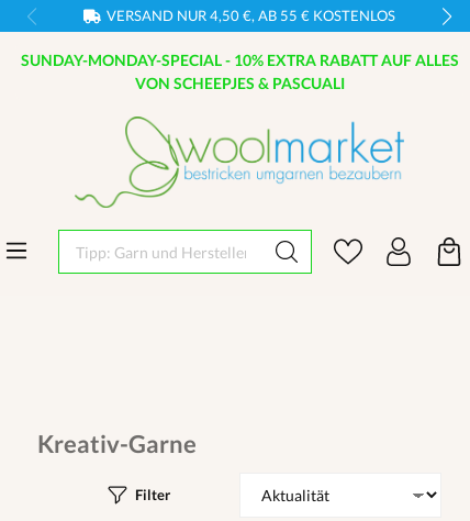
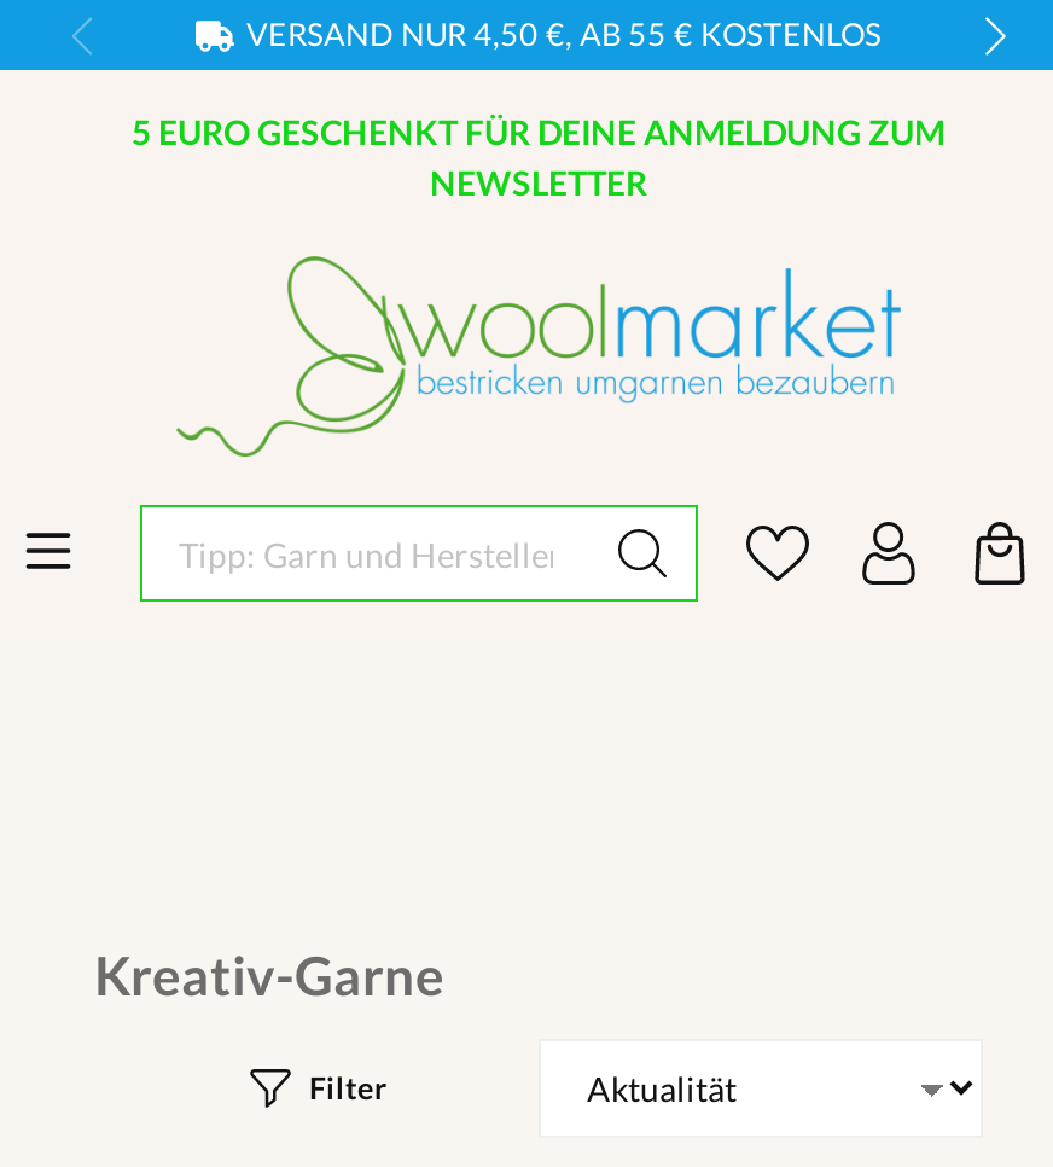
- SUNDAY-MONDAY-SPECIAL - 10% EXTRA RABATT AUF ALLES
- VON SCHEEPJES & PASCUALI
+ 5 EURO GESCHENKT FÜR DEINE ANMELDUNG ZUM
+ NEWSLETTER
